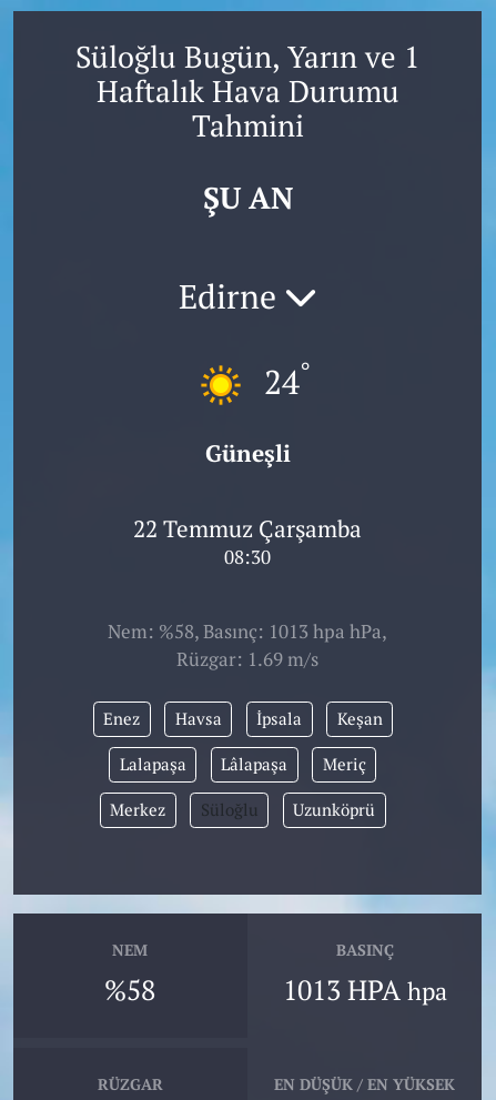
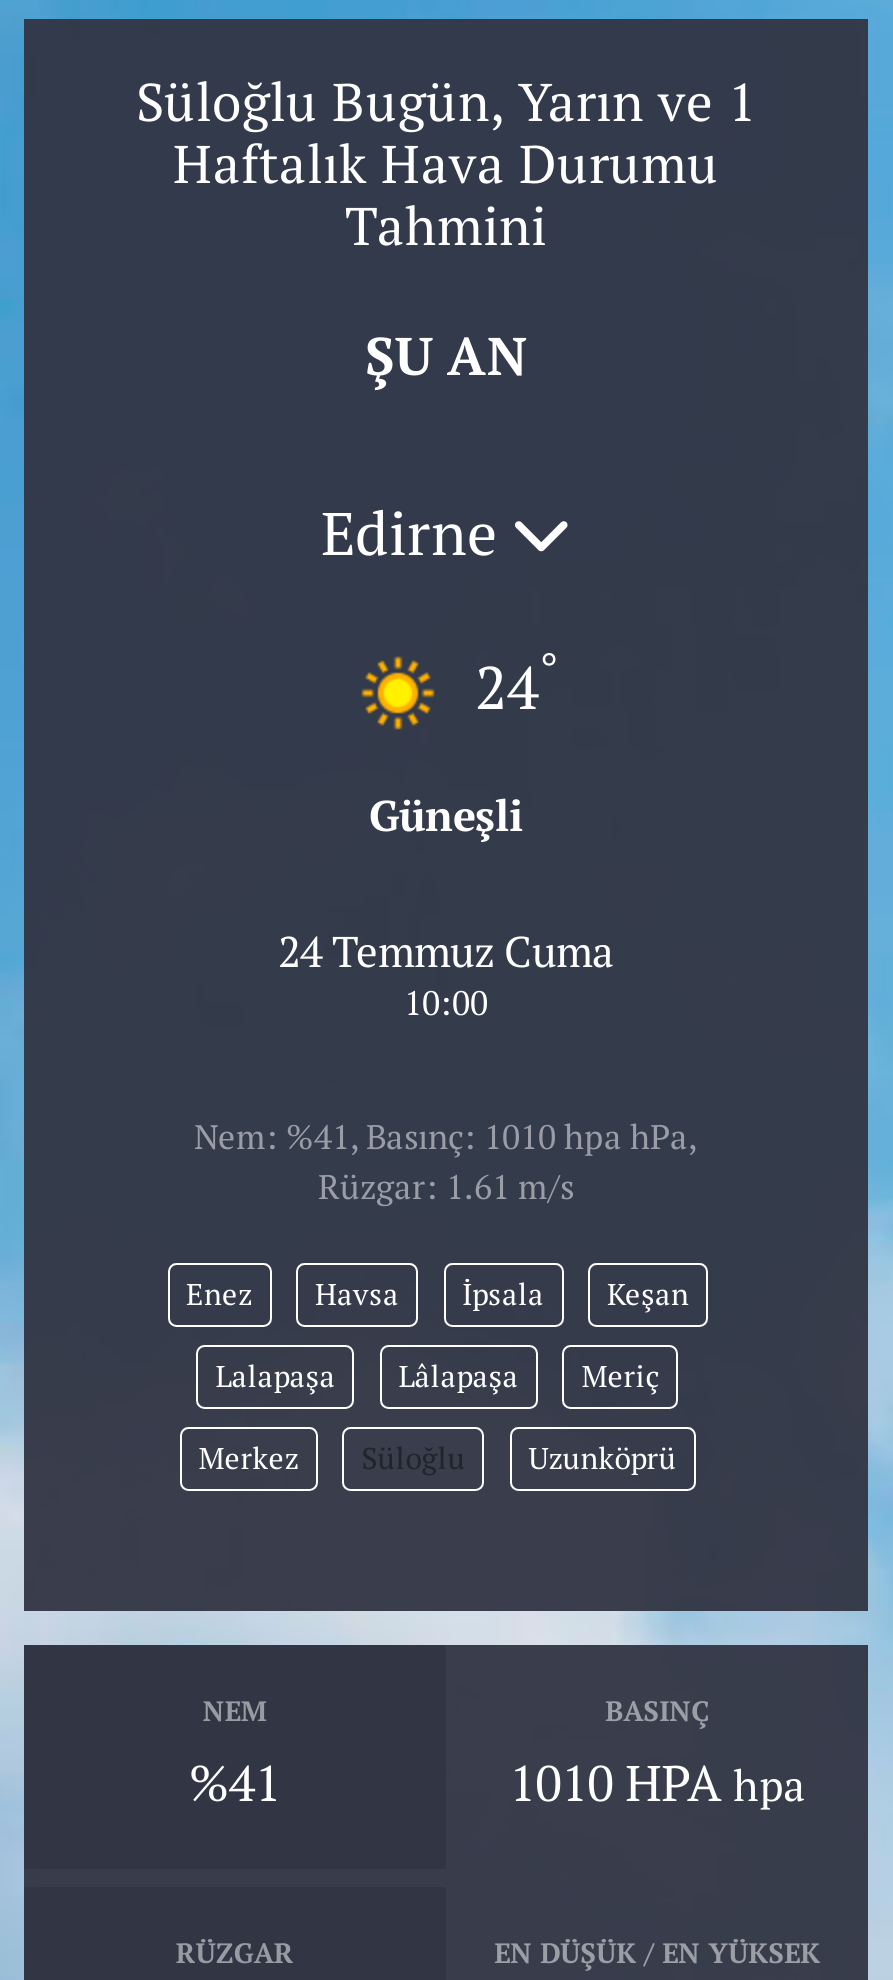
- 22 Temmuz Çarşamba
+ 24 Temmuz Cuma

- 08:30
+ 10:00

- Nem: %58, Basınç: 1013 hpa hPa,
+ Nem: %41, Basınç: 1010 hpa hPa,

- Rüzgar: 1.69 m/s
+ Rüzgar: 1.61 m/s

- %58
+ %41

- 1013 HPA hpa
+ 1010 HPA hpa
